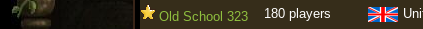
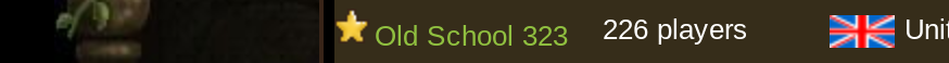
- Old School 323 180 players
+ Old School 323 226 players
